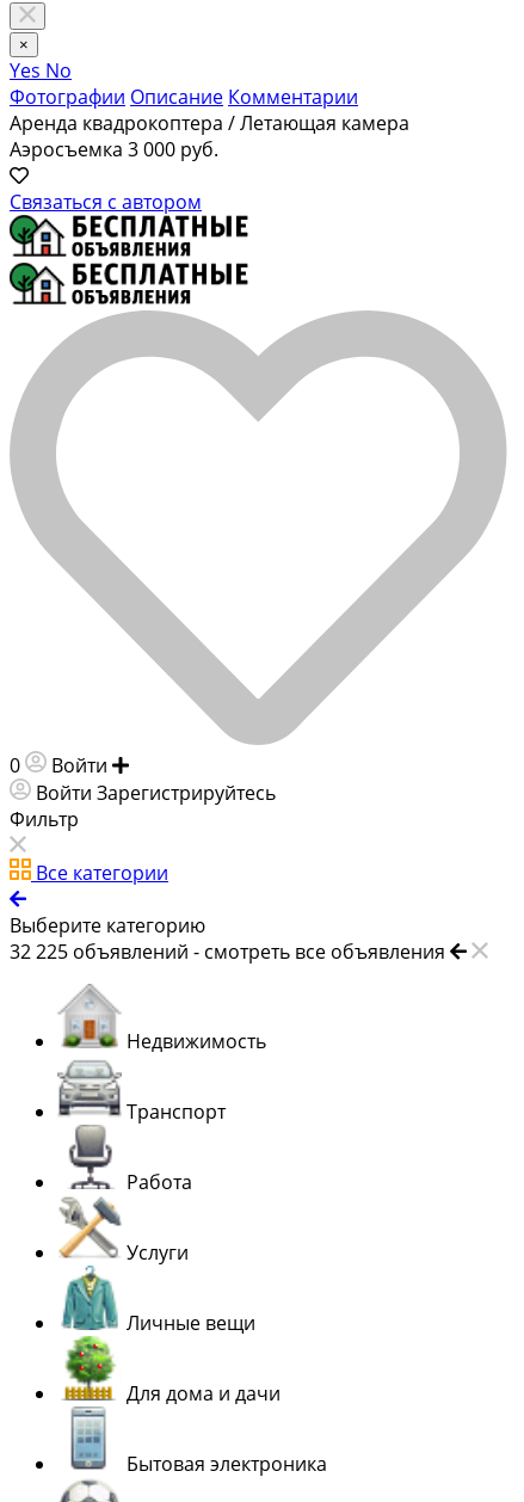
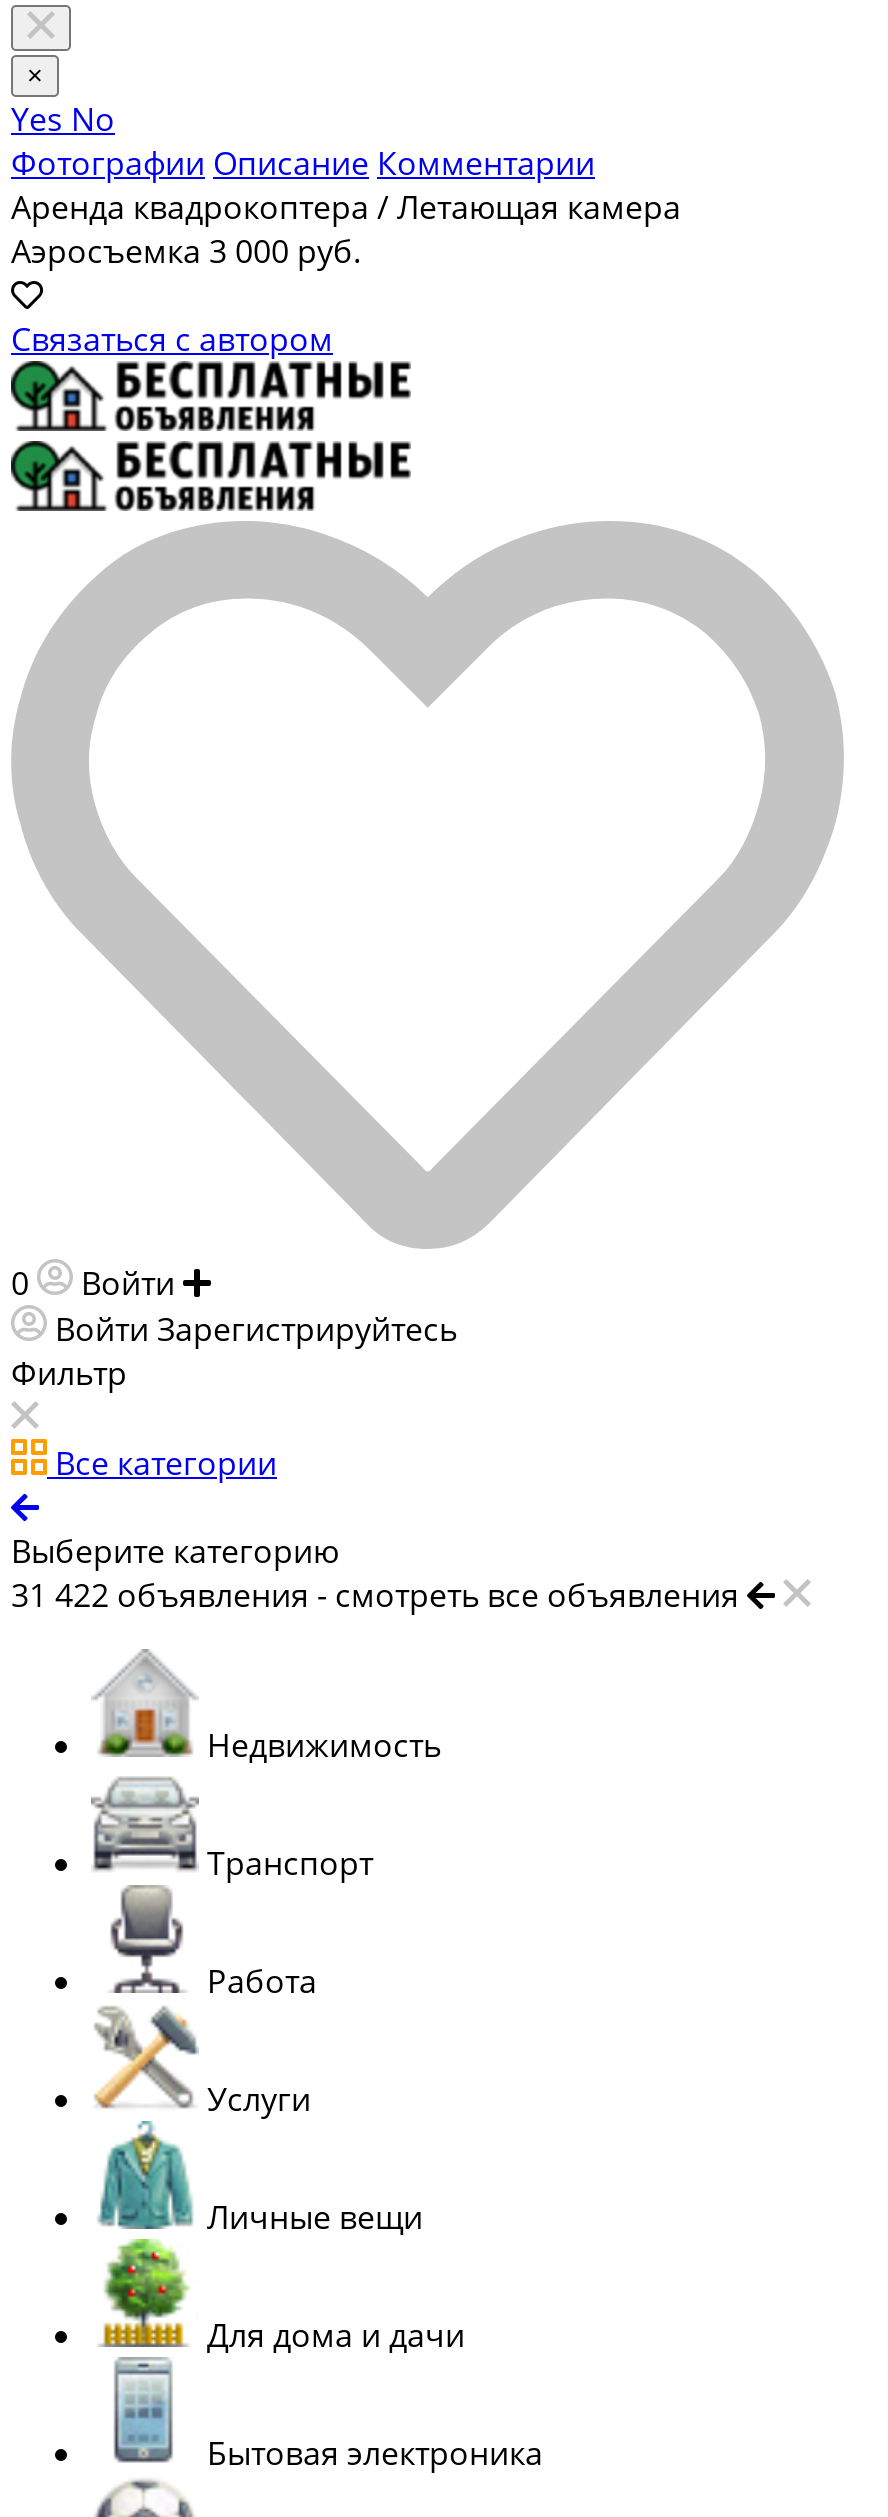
- 32 225 объявлений - смотреть все объявления
+ 31 422 объявления - смотреть все объявления
